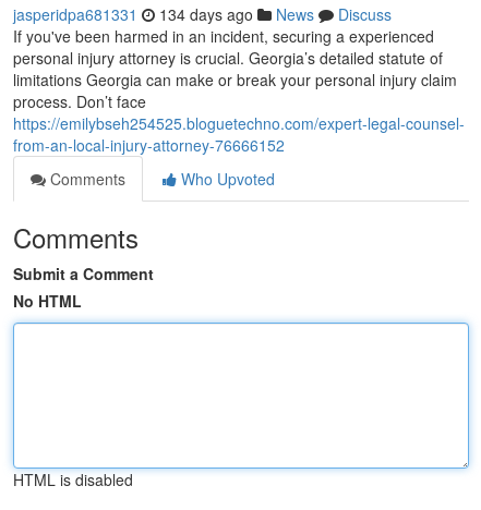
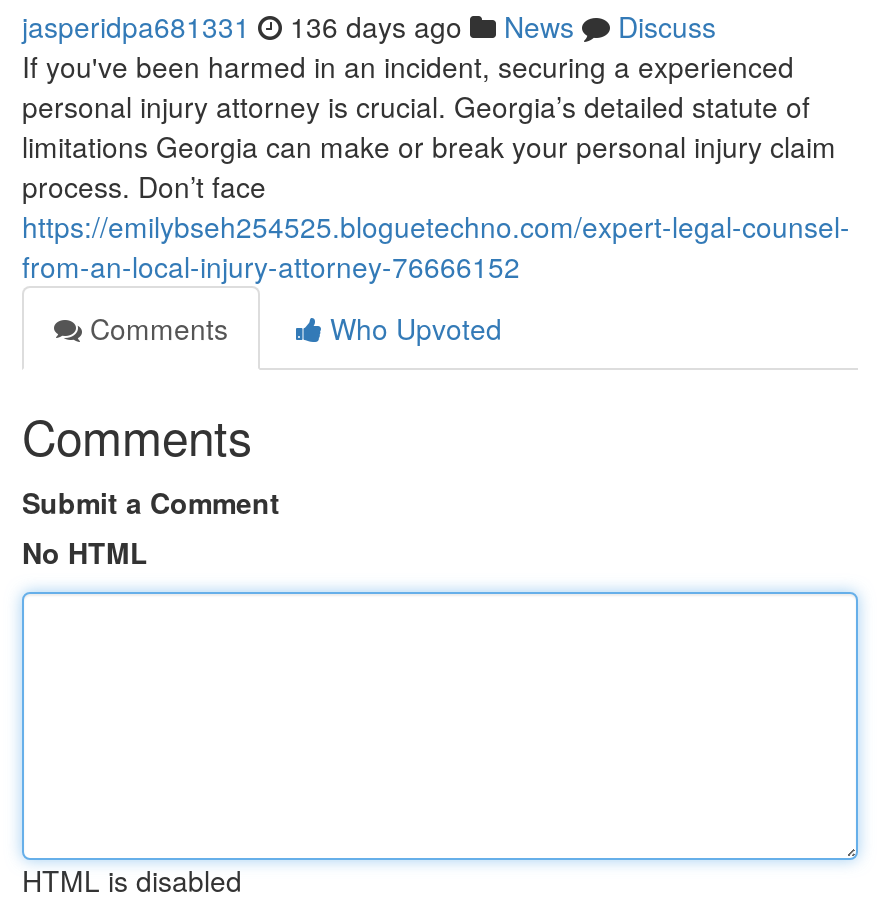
- jasperidpa681331 134 days ago News Discuss
+ jasperidpa681331 136 days ago News Discuss
